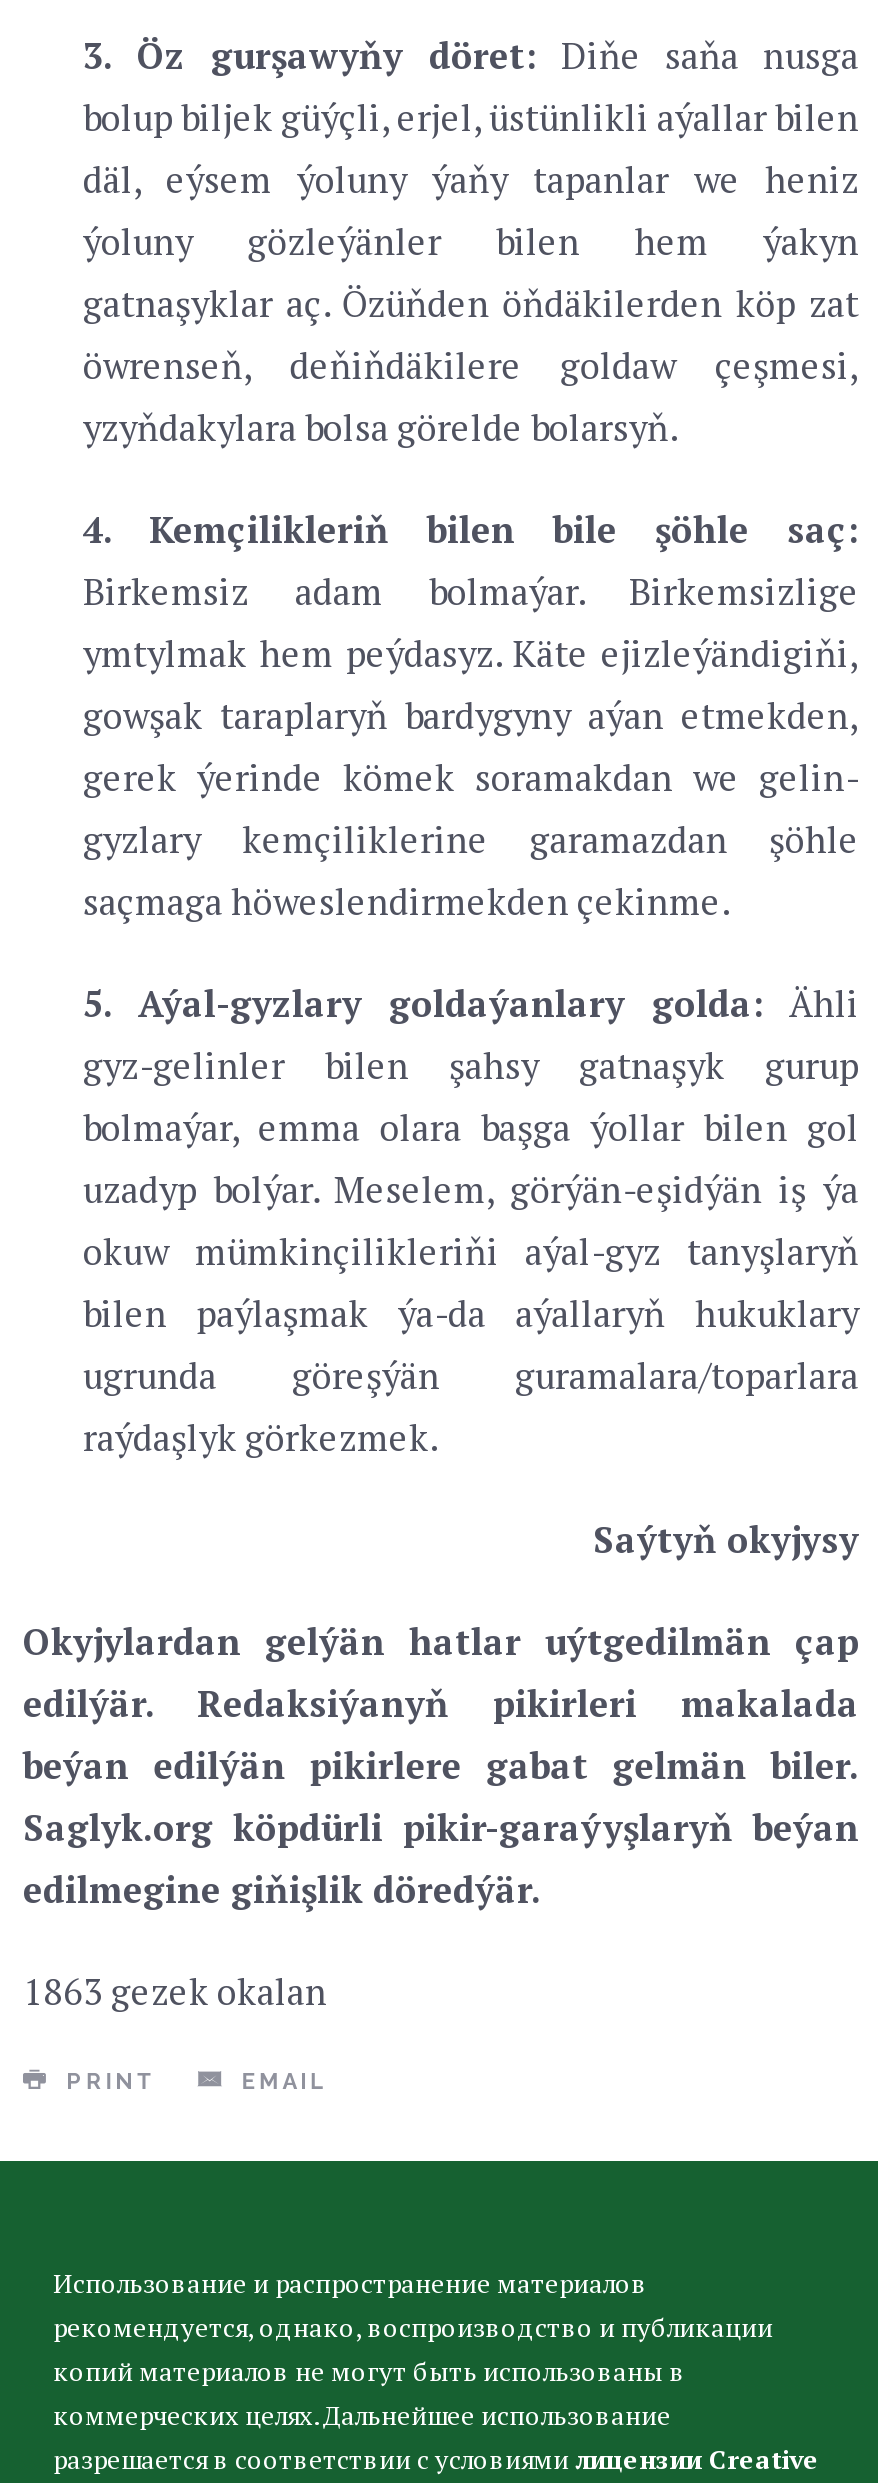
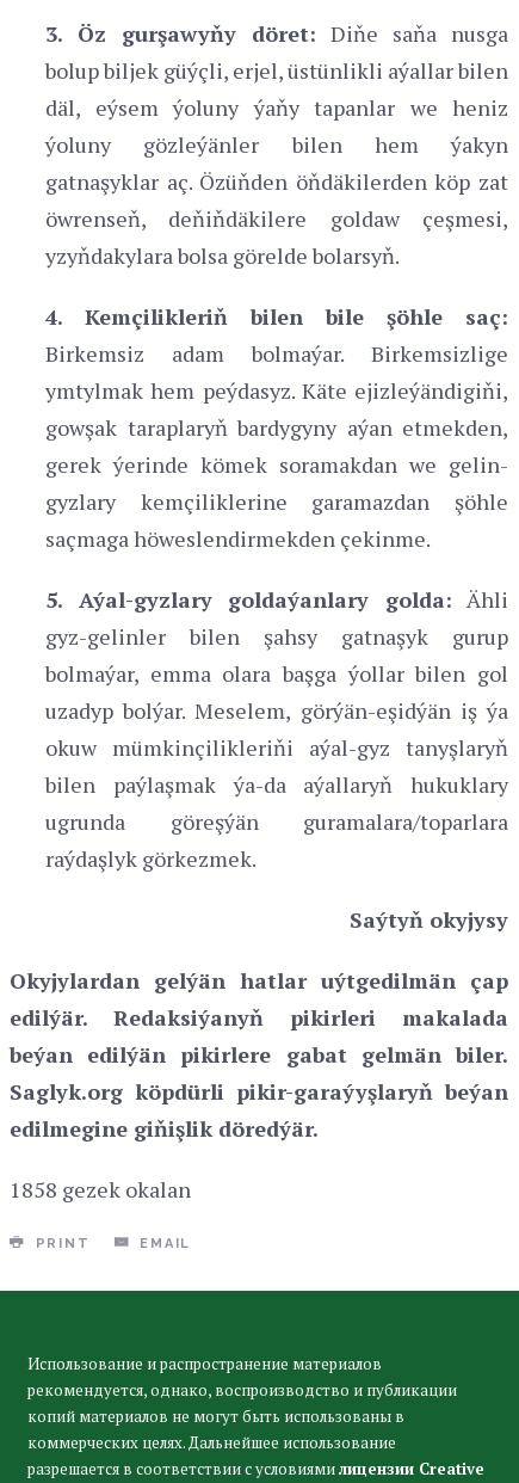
- 1863 gezek okalan
+ 1858 gezek okalan
